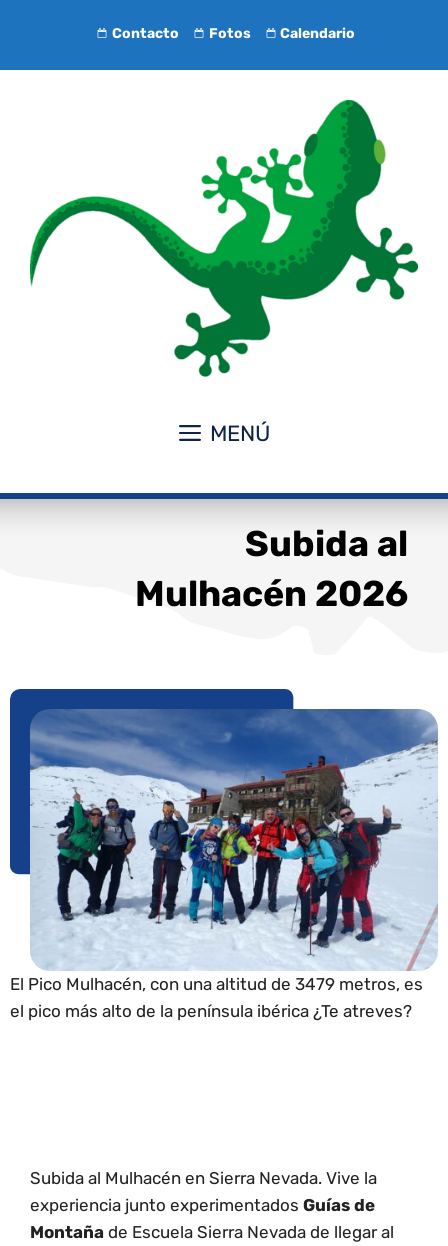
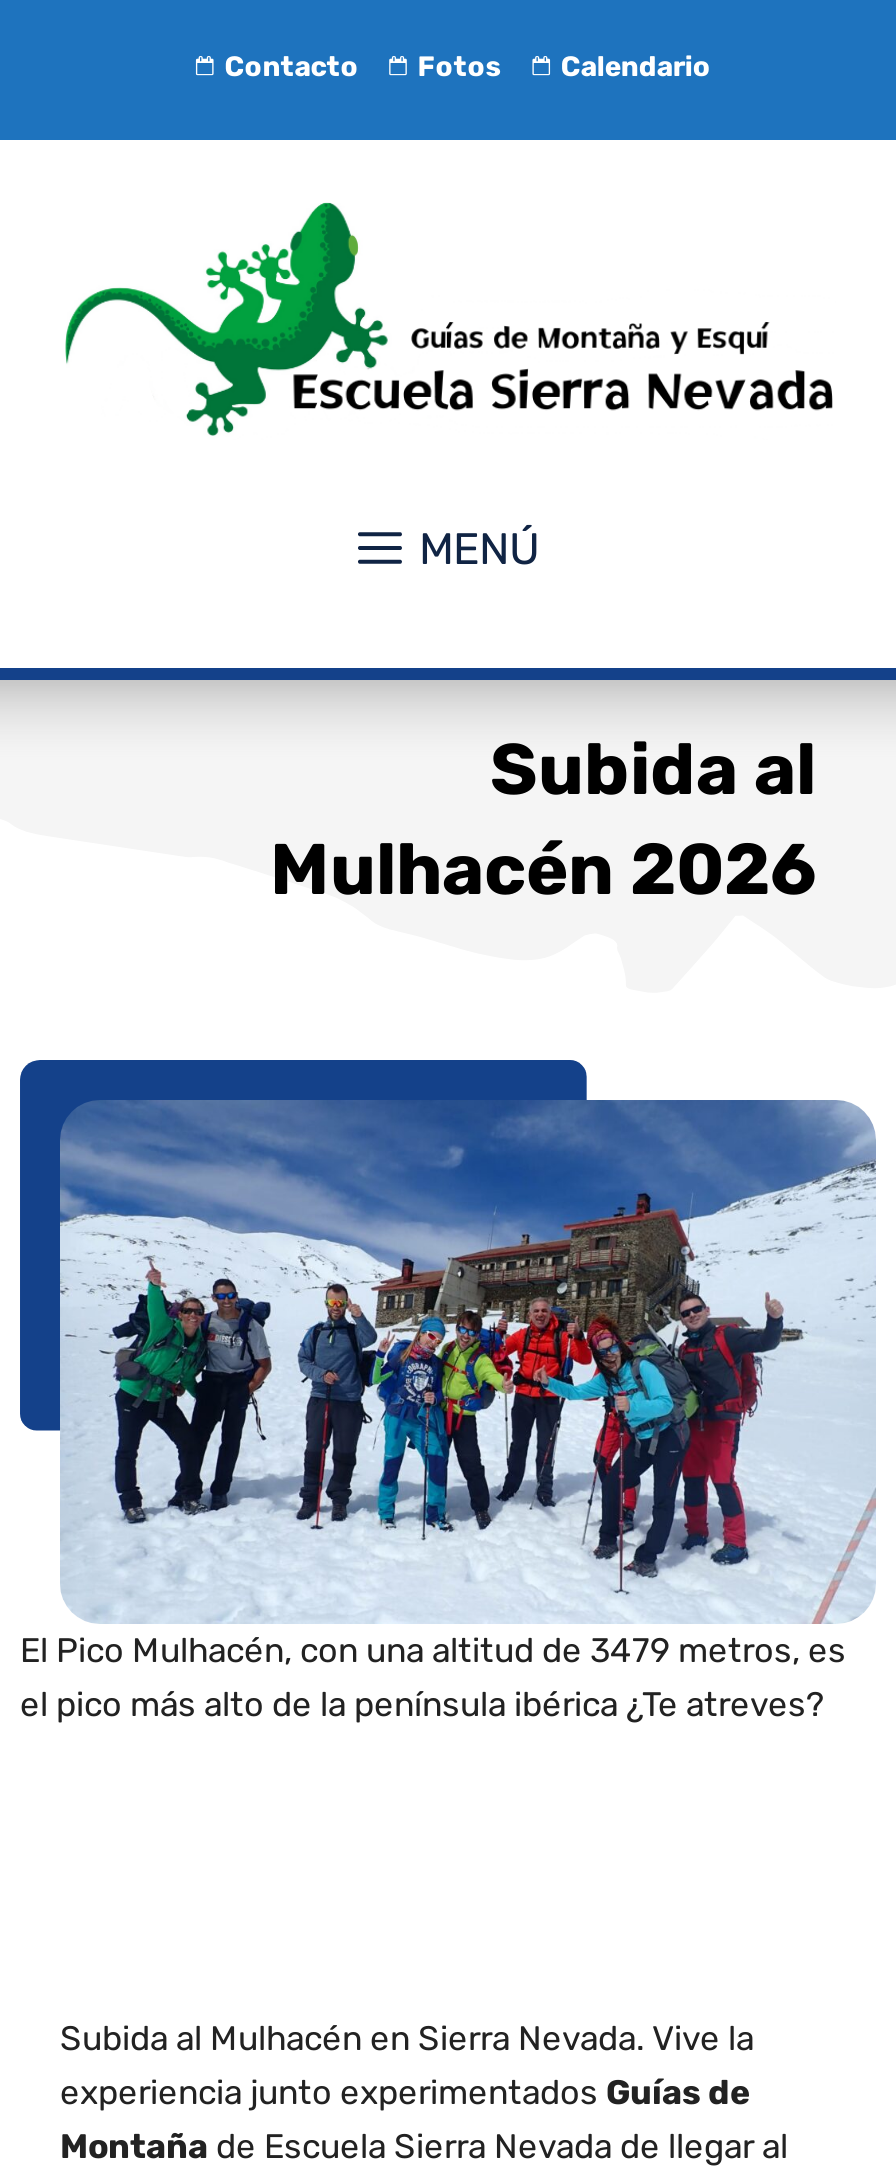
- [image]
+ [image]
